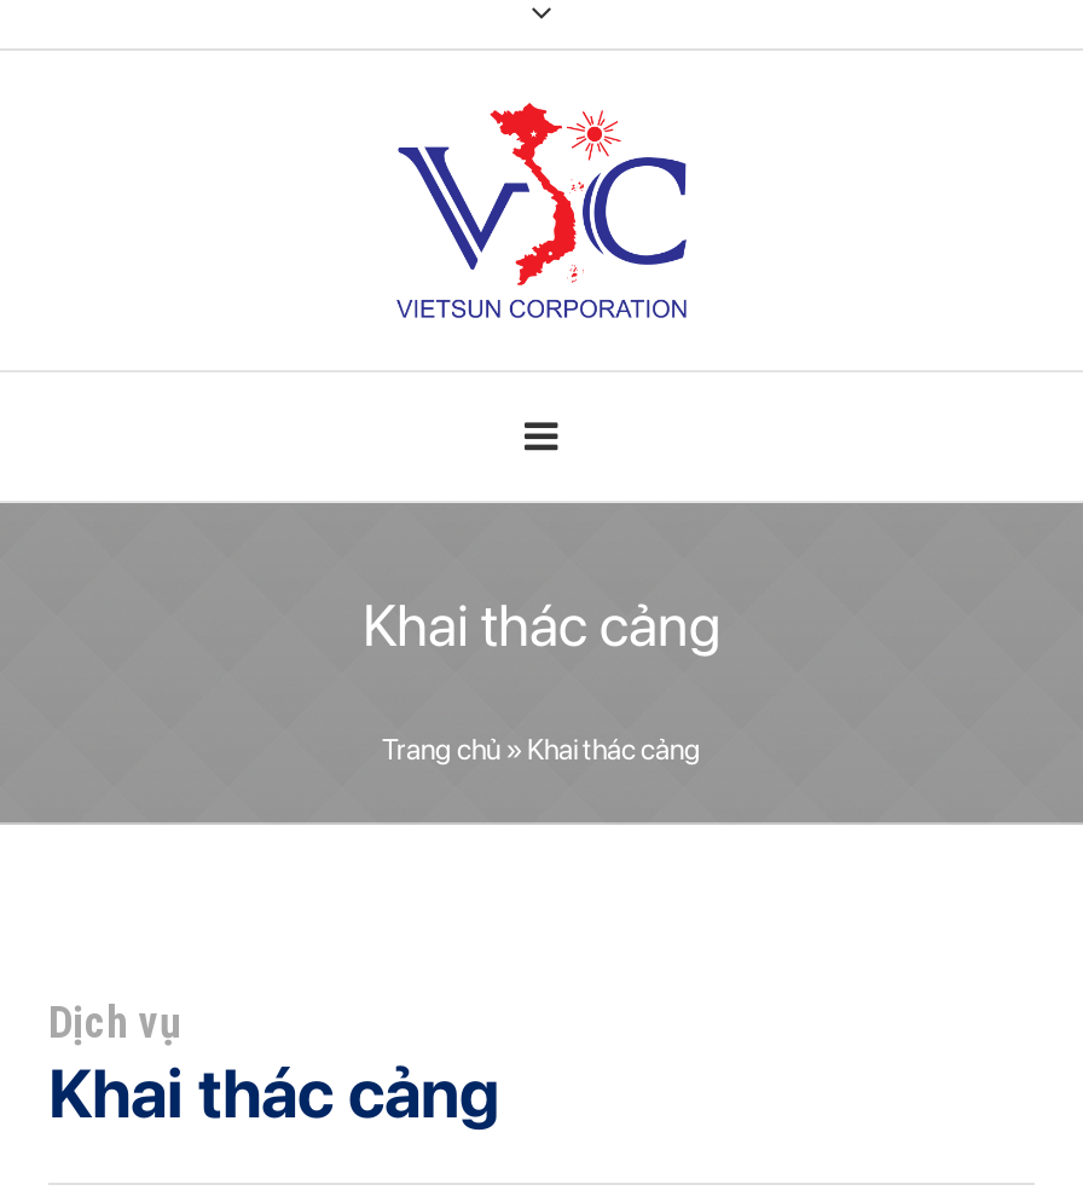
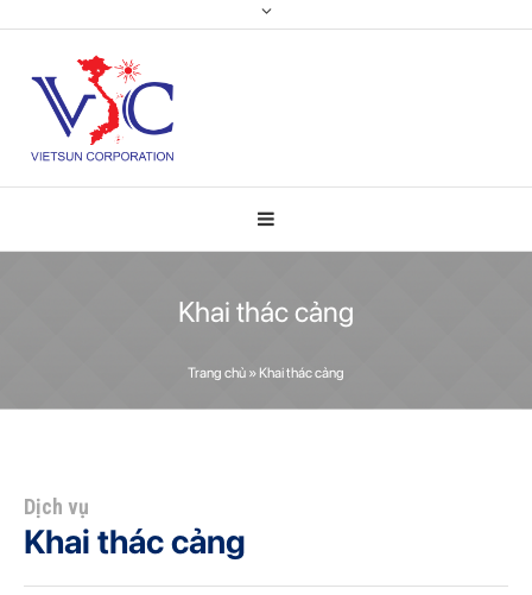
+ [image]

- [image]
